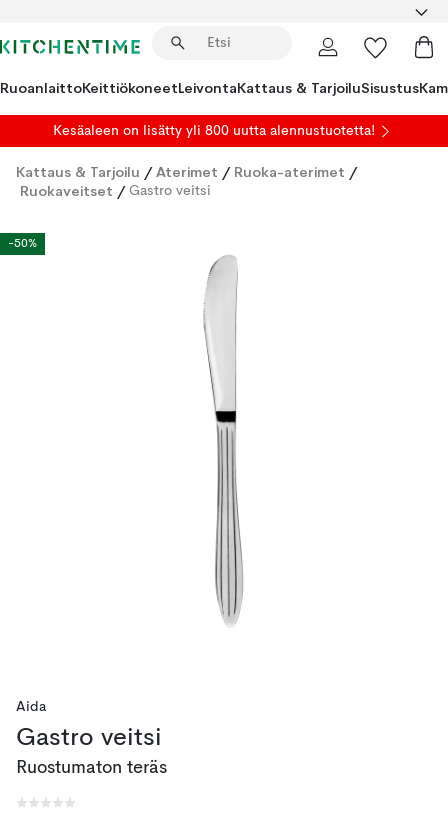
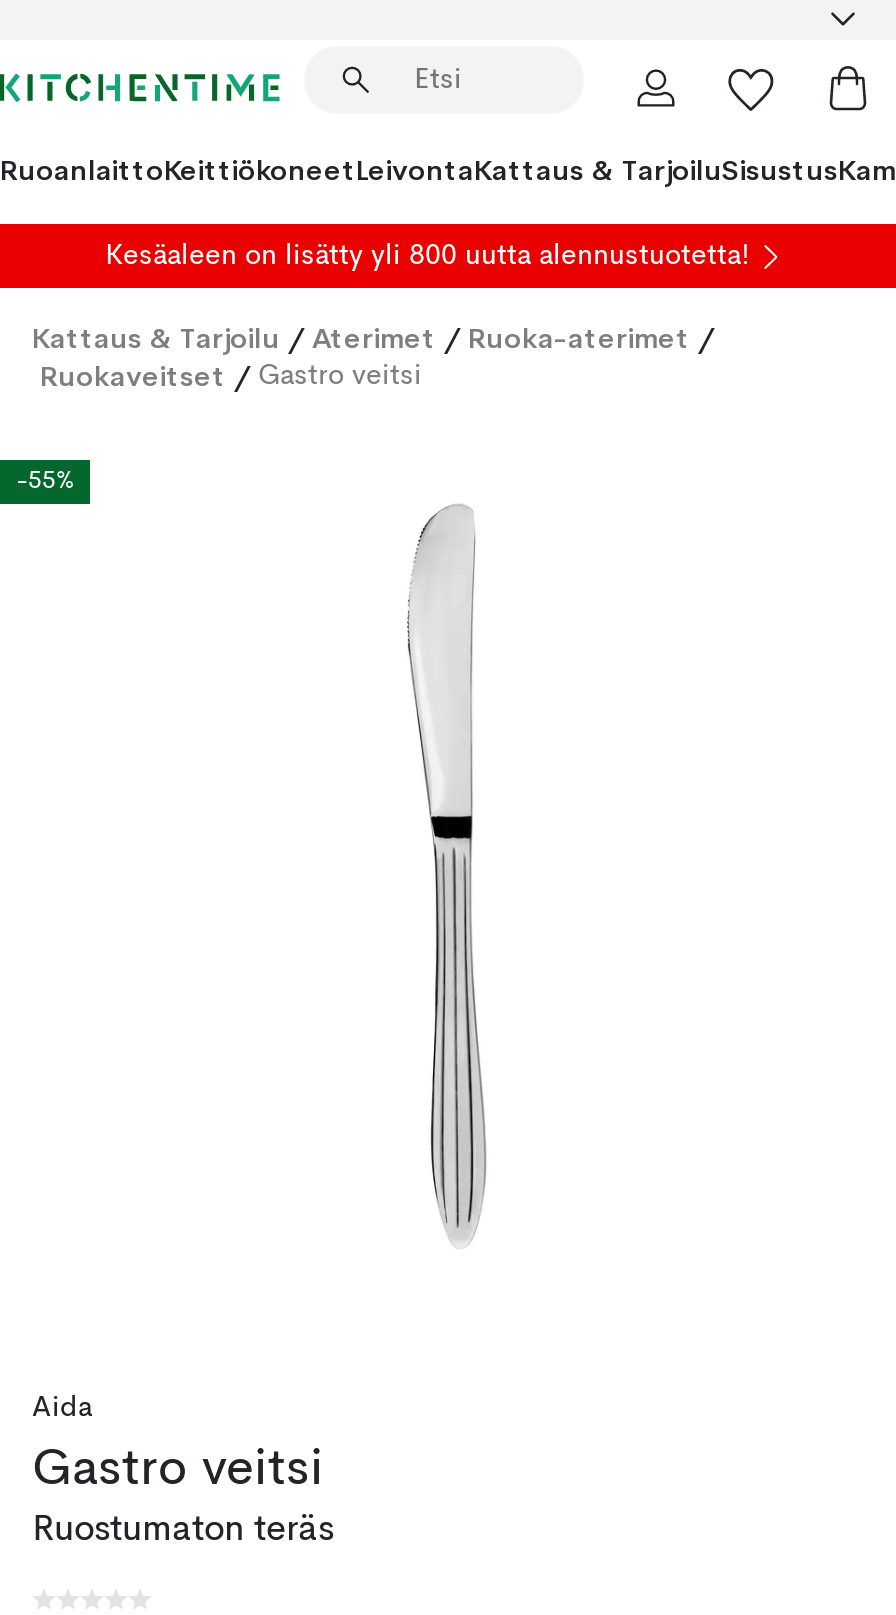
- -50%
+ -55%
